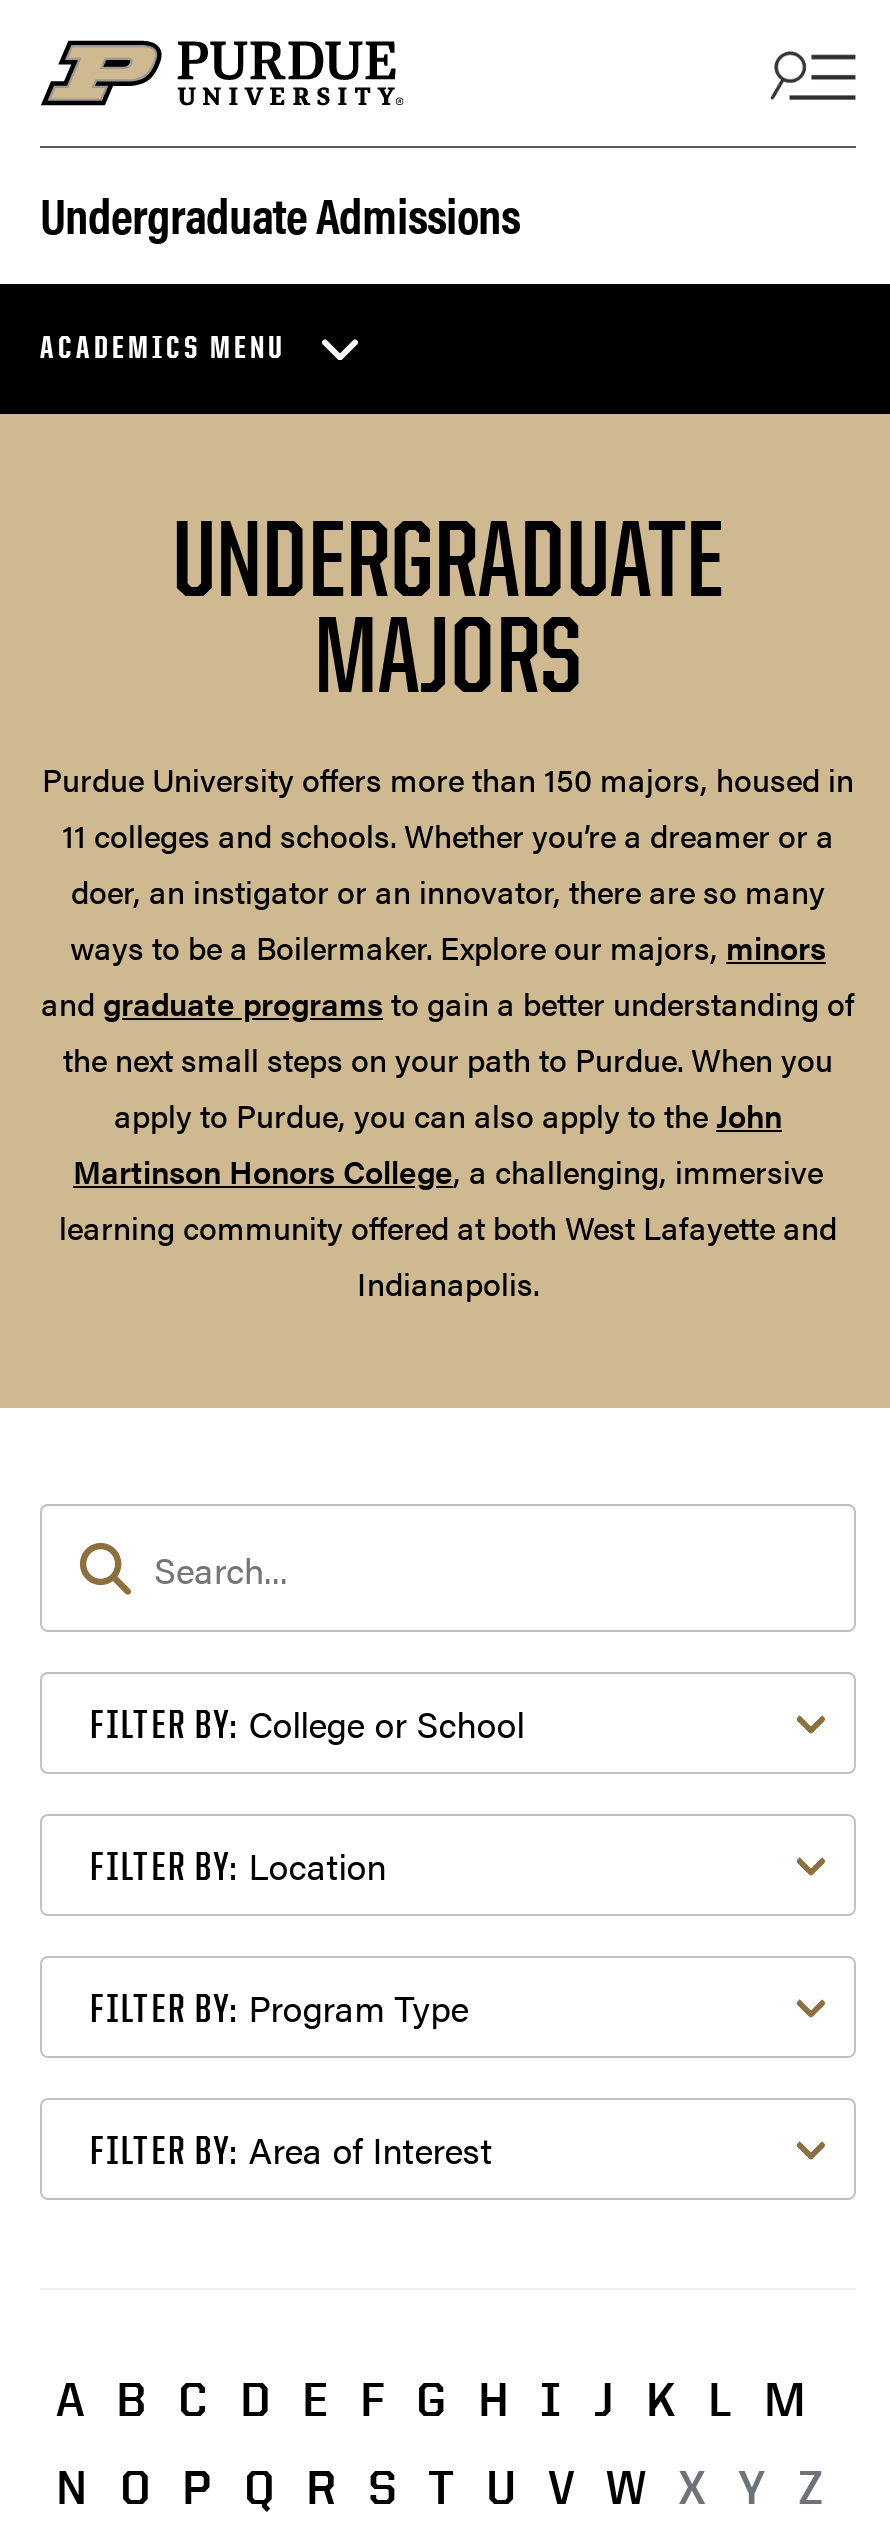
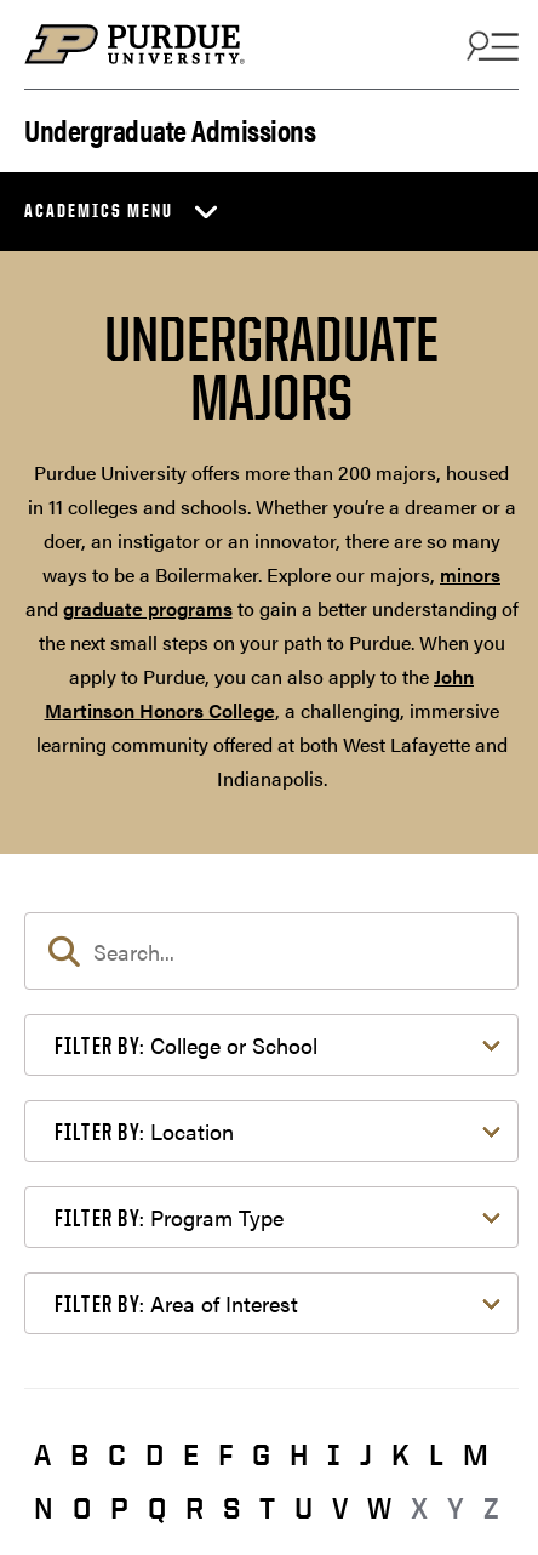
- Purdue University offers more than 150 majors, housed in
- 11 colleges and schools. Whether you’re a dreamer or a
+ Purdue University offers more than 200 majors, housed
+ in 11 colleges and schools. Whether you’re a dreamer or a
